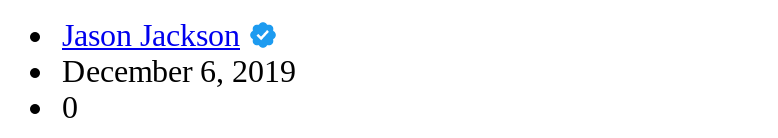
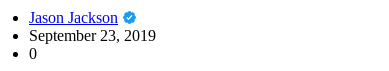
- December 6, 2019
+ September 23, 2019
